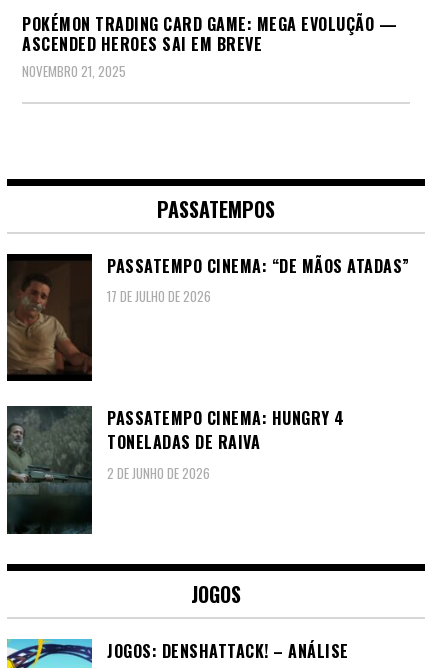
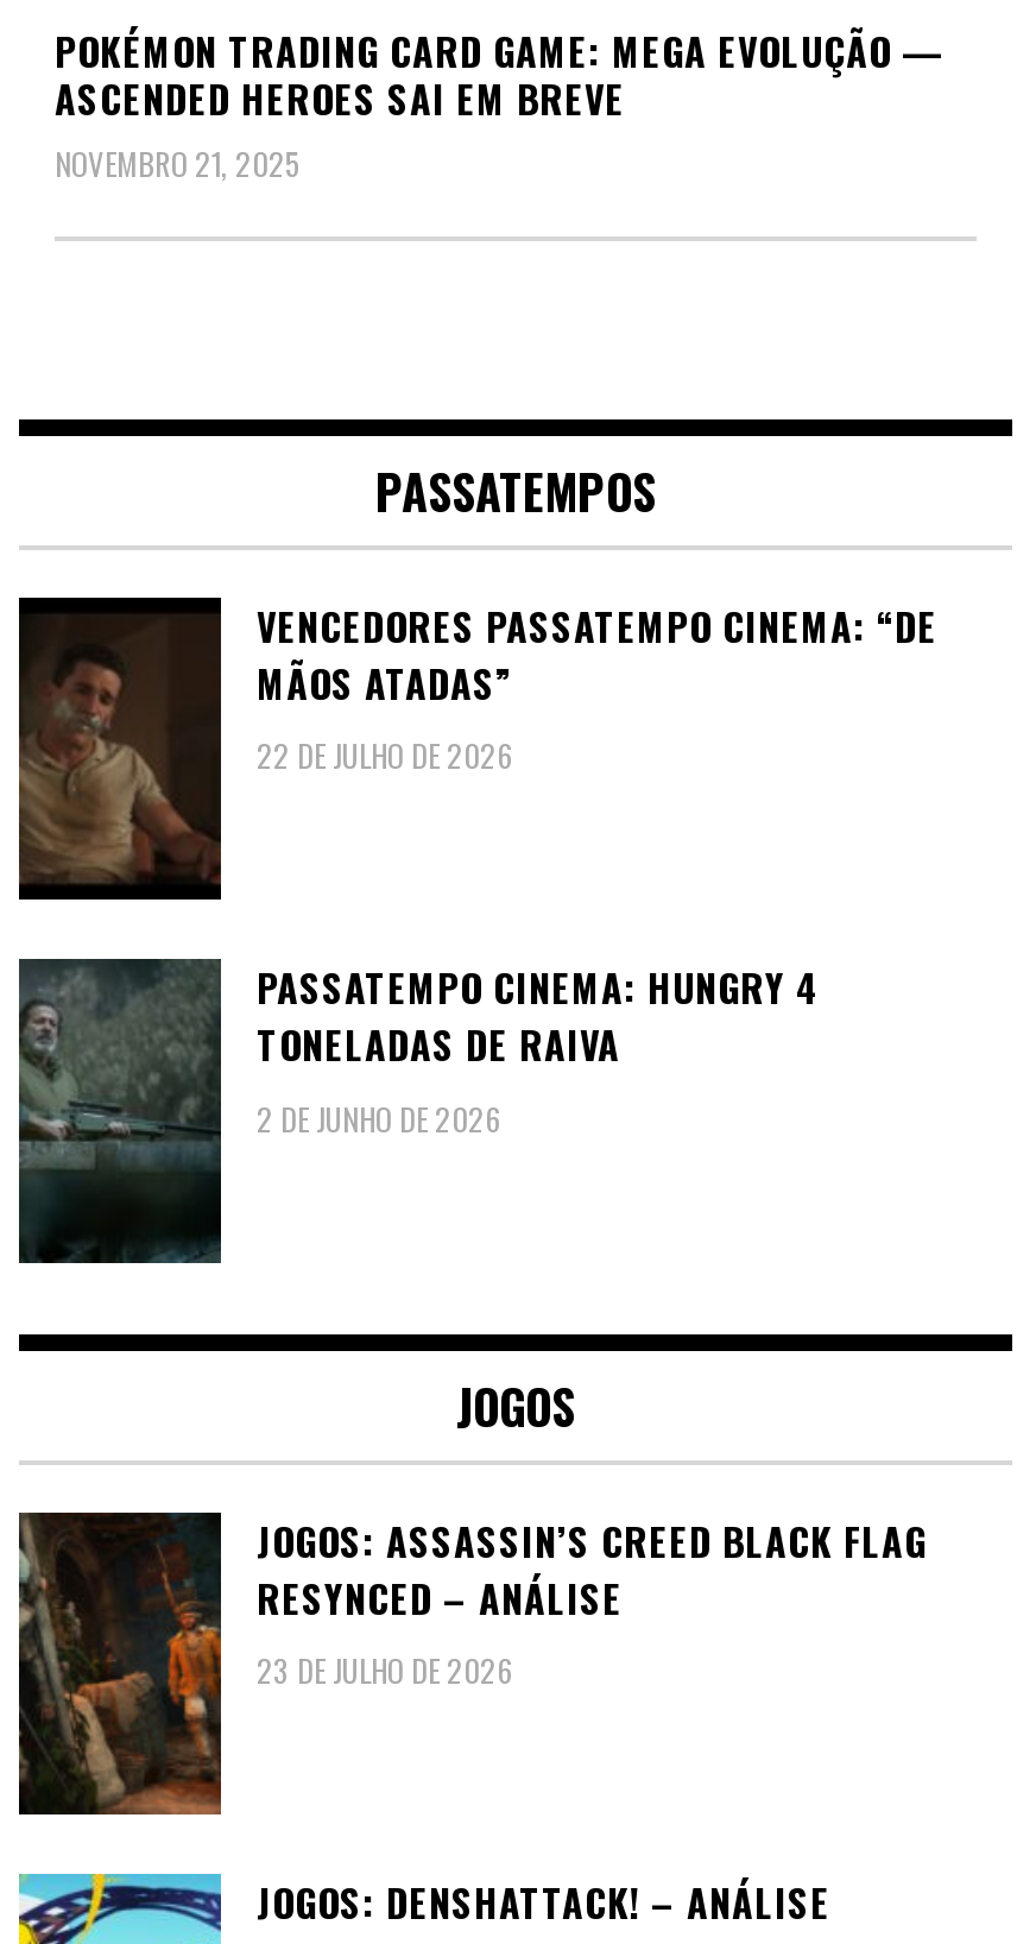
- PASSATEMPO CINEMA: “DE MÃOS ATADAS”
- 17 DE JULHO DE 2026
+ VENCEDORES PASSATEMPO CINEMA: “DE
+ MÃOS ATADAS”
+ 22 DE JULHO DE 2026

+ [image]
+ JOGOS: ASSASSIN’S CREED BLACK FLAG
+ RESYNCED – ANÁLISE
+ 23 DE JULHO DE 2026
